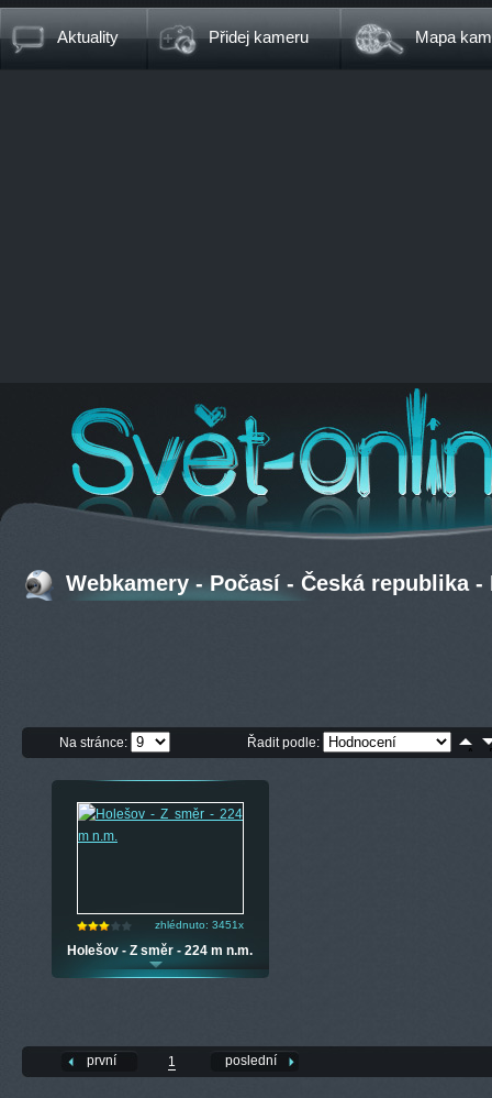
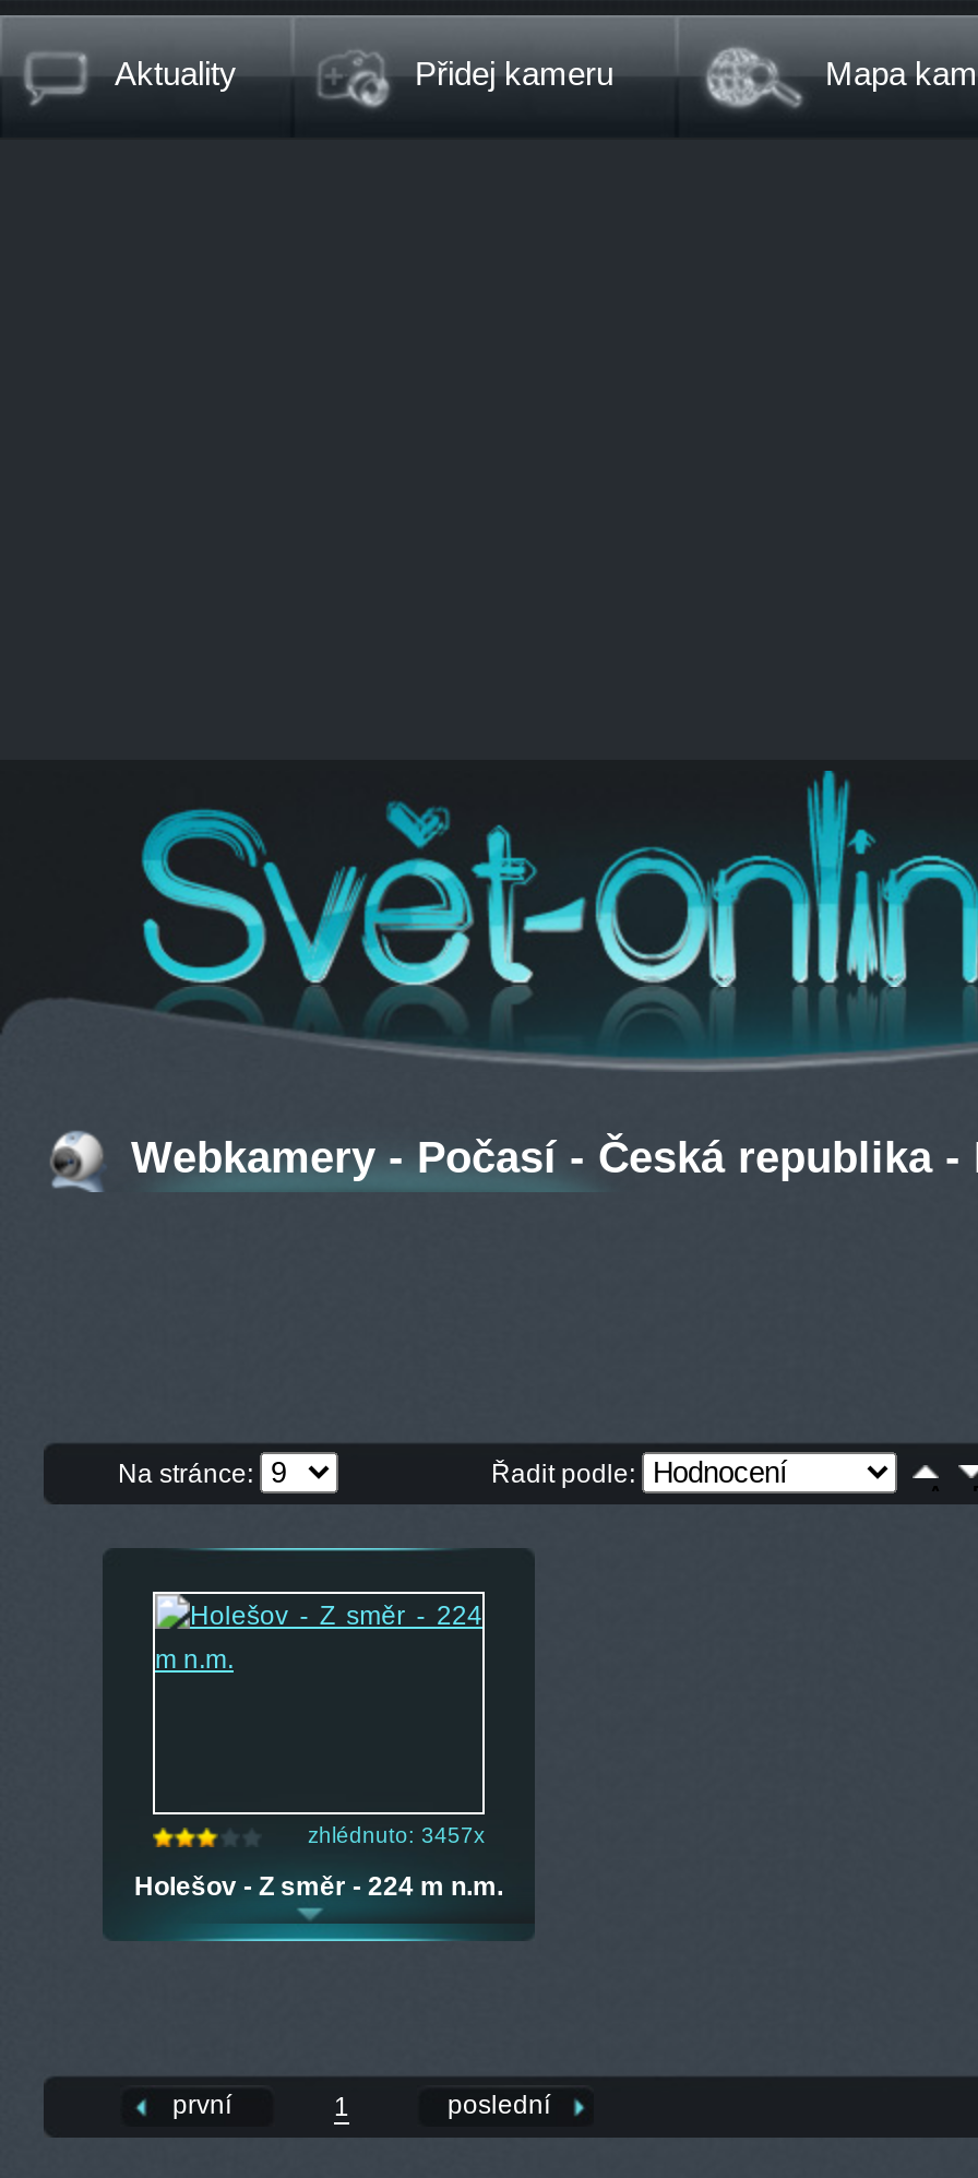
- zhlédnuto: 3451x
+ zhlédnuto: 3457x
